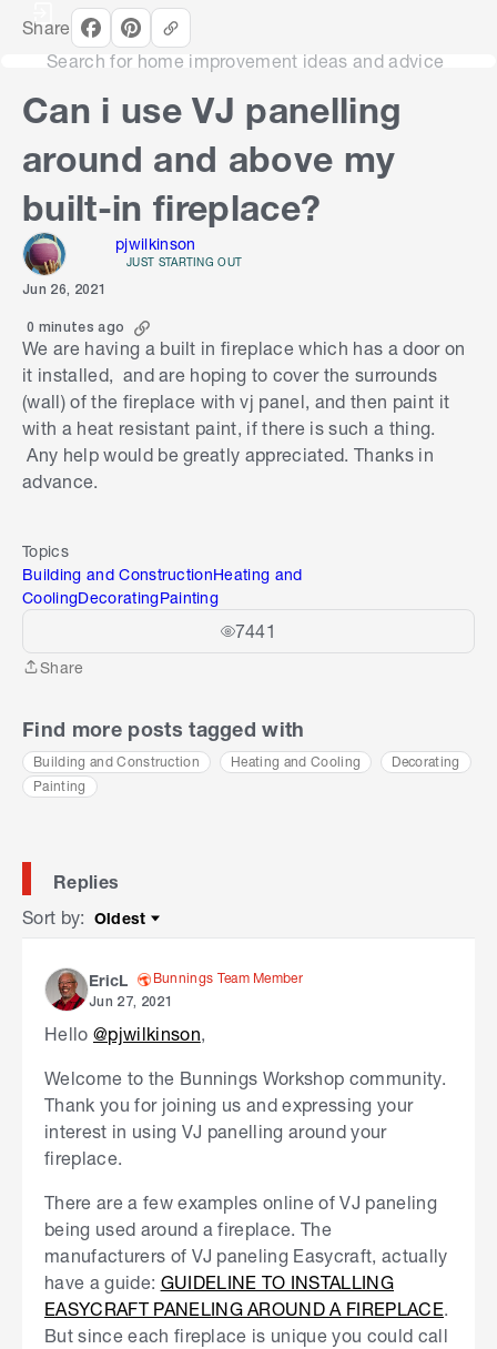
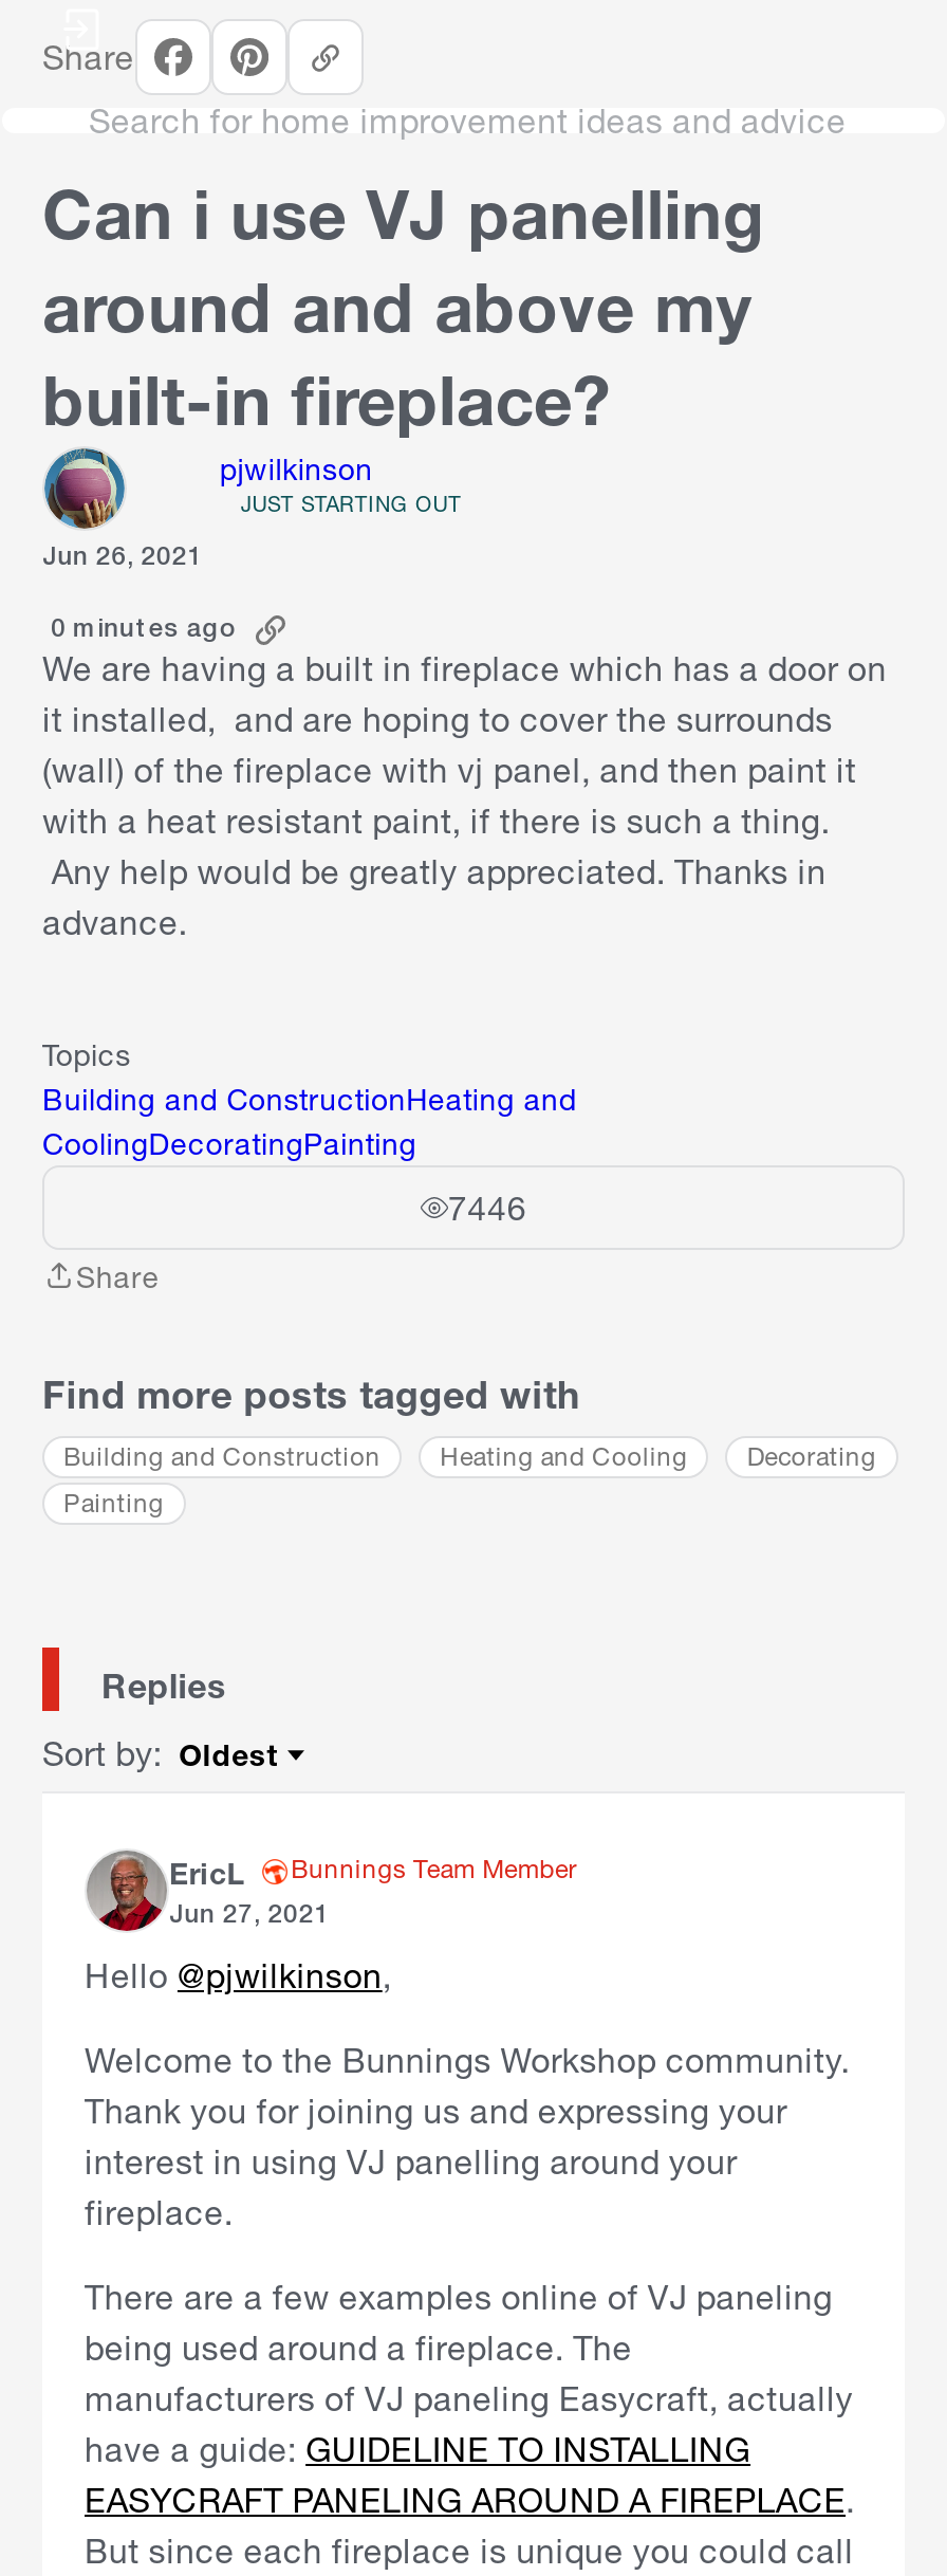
- 7441
+ 7446
